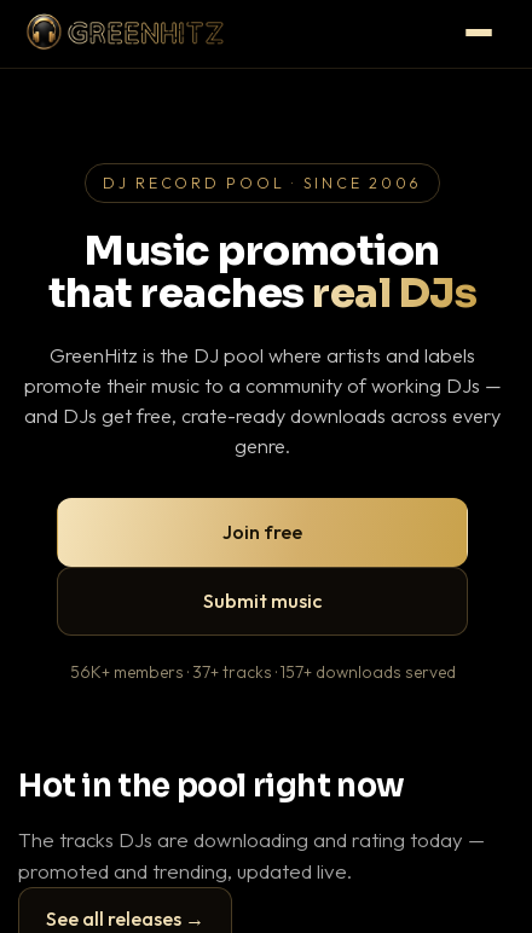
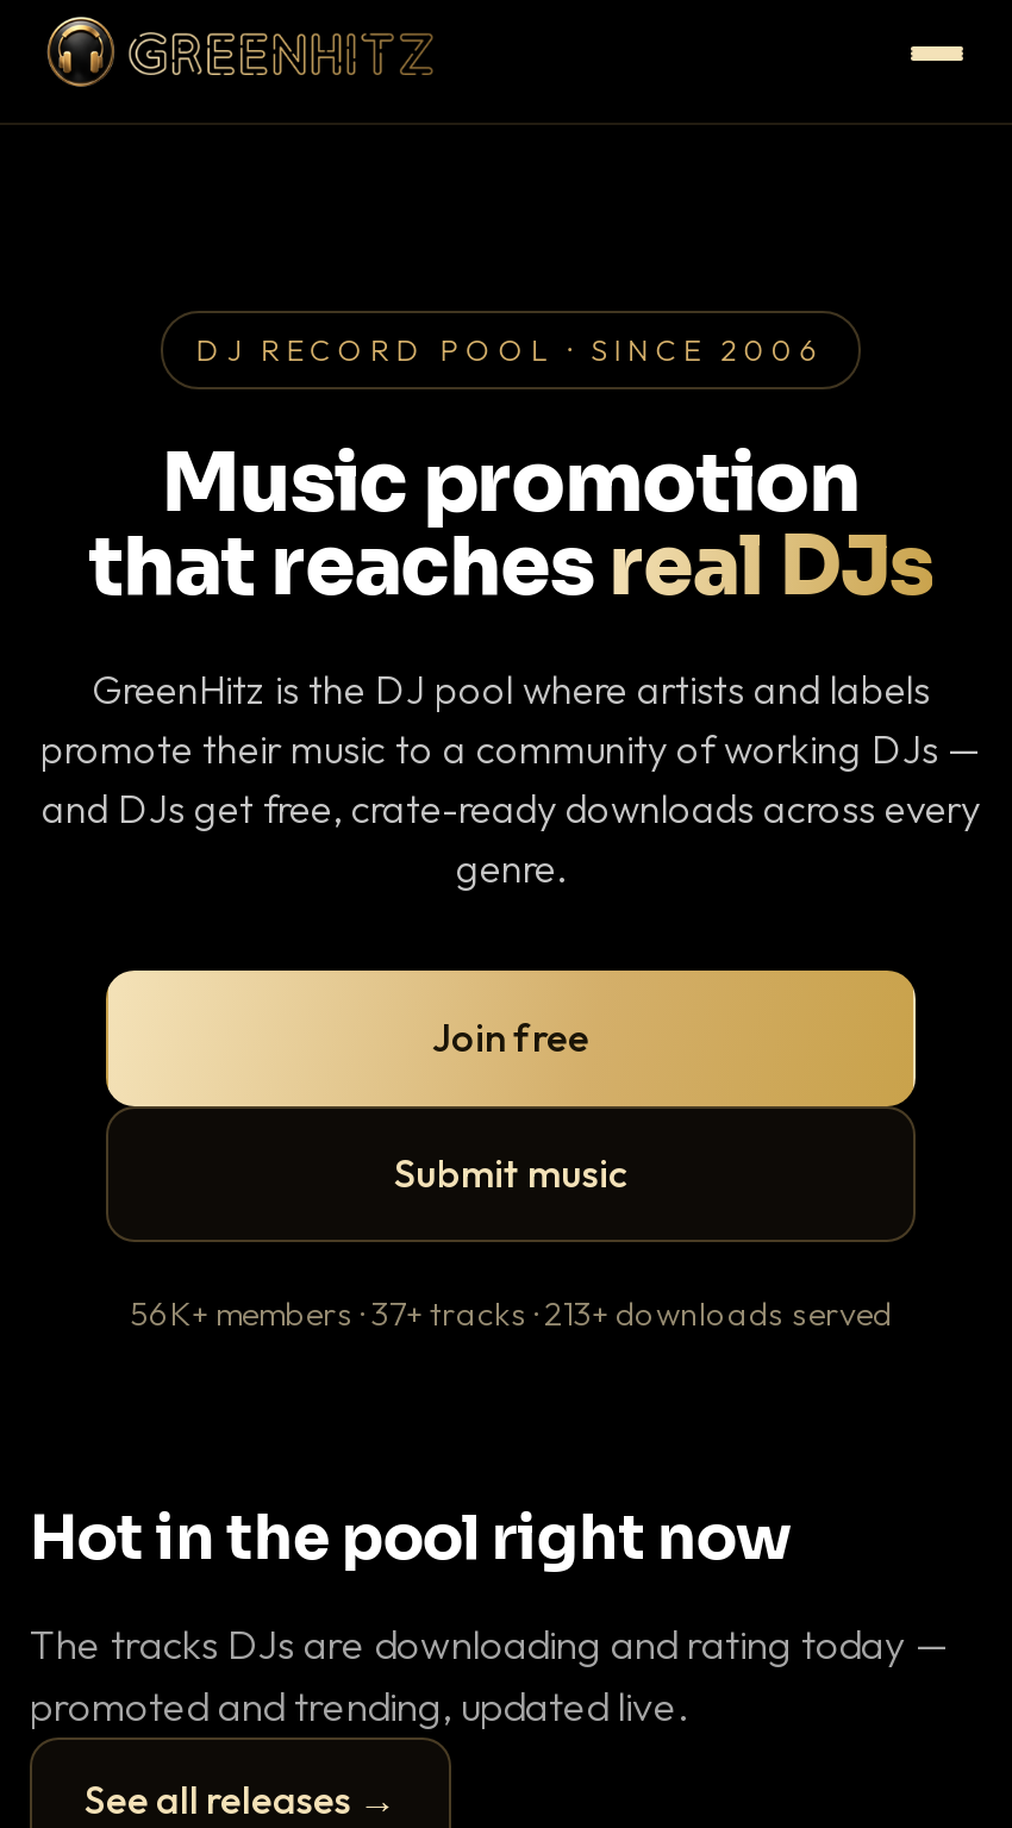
- 56K+ members · 37+ tracks · 157+ downloads served
+ 56K+ members · 37+ tracks · 213+ downloads served
